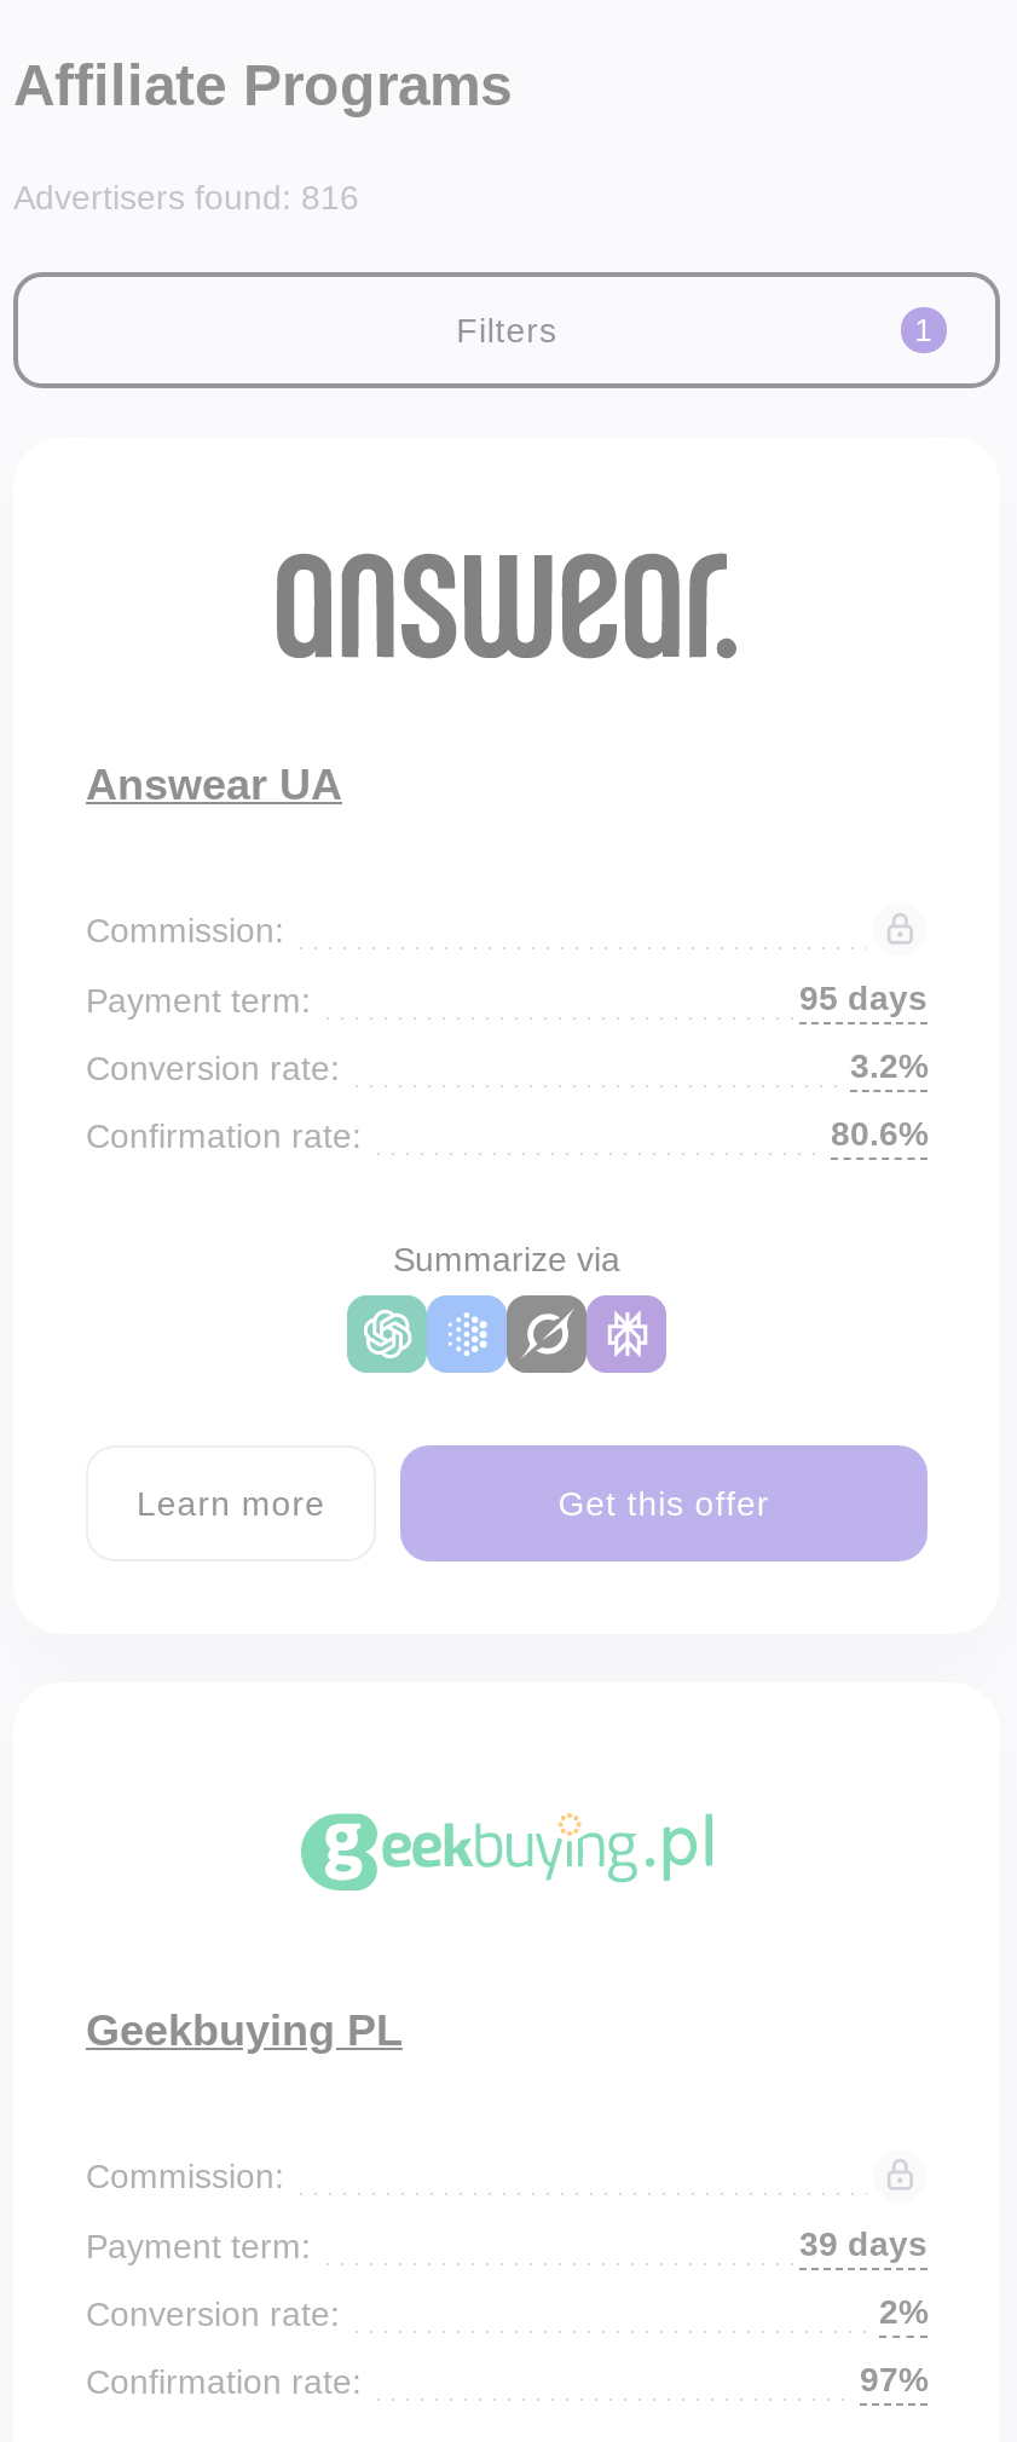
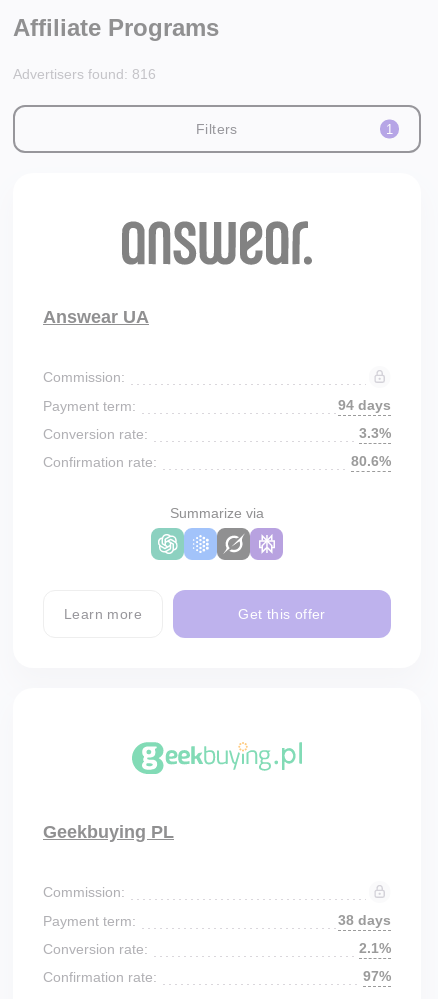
- 95 days
+ 94 days

- 3.2%
+ 3.3%

- 39 days
+ 38 days

- 2%
+ 2.1%
